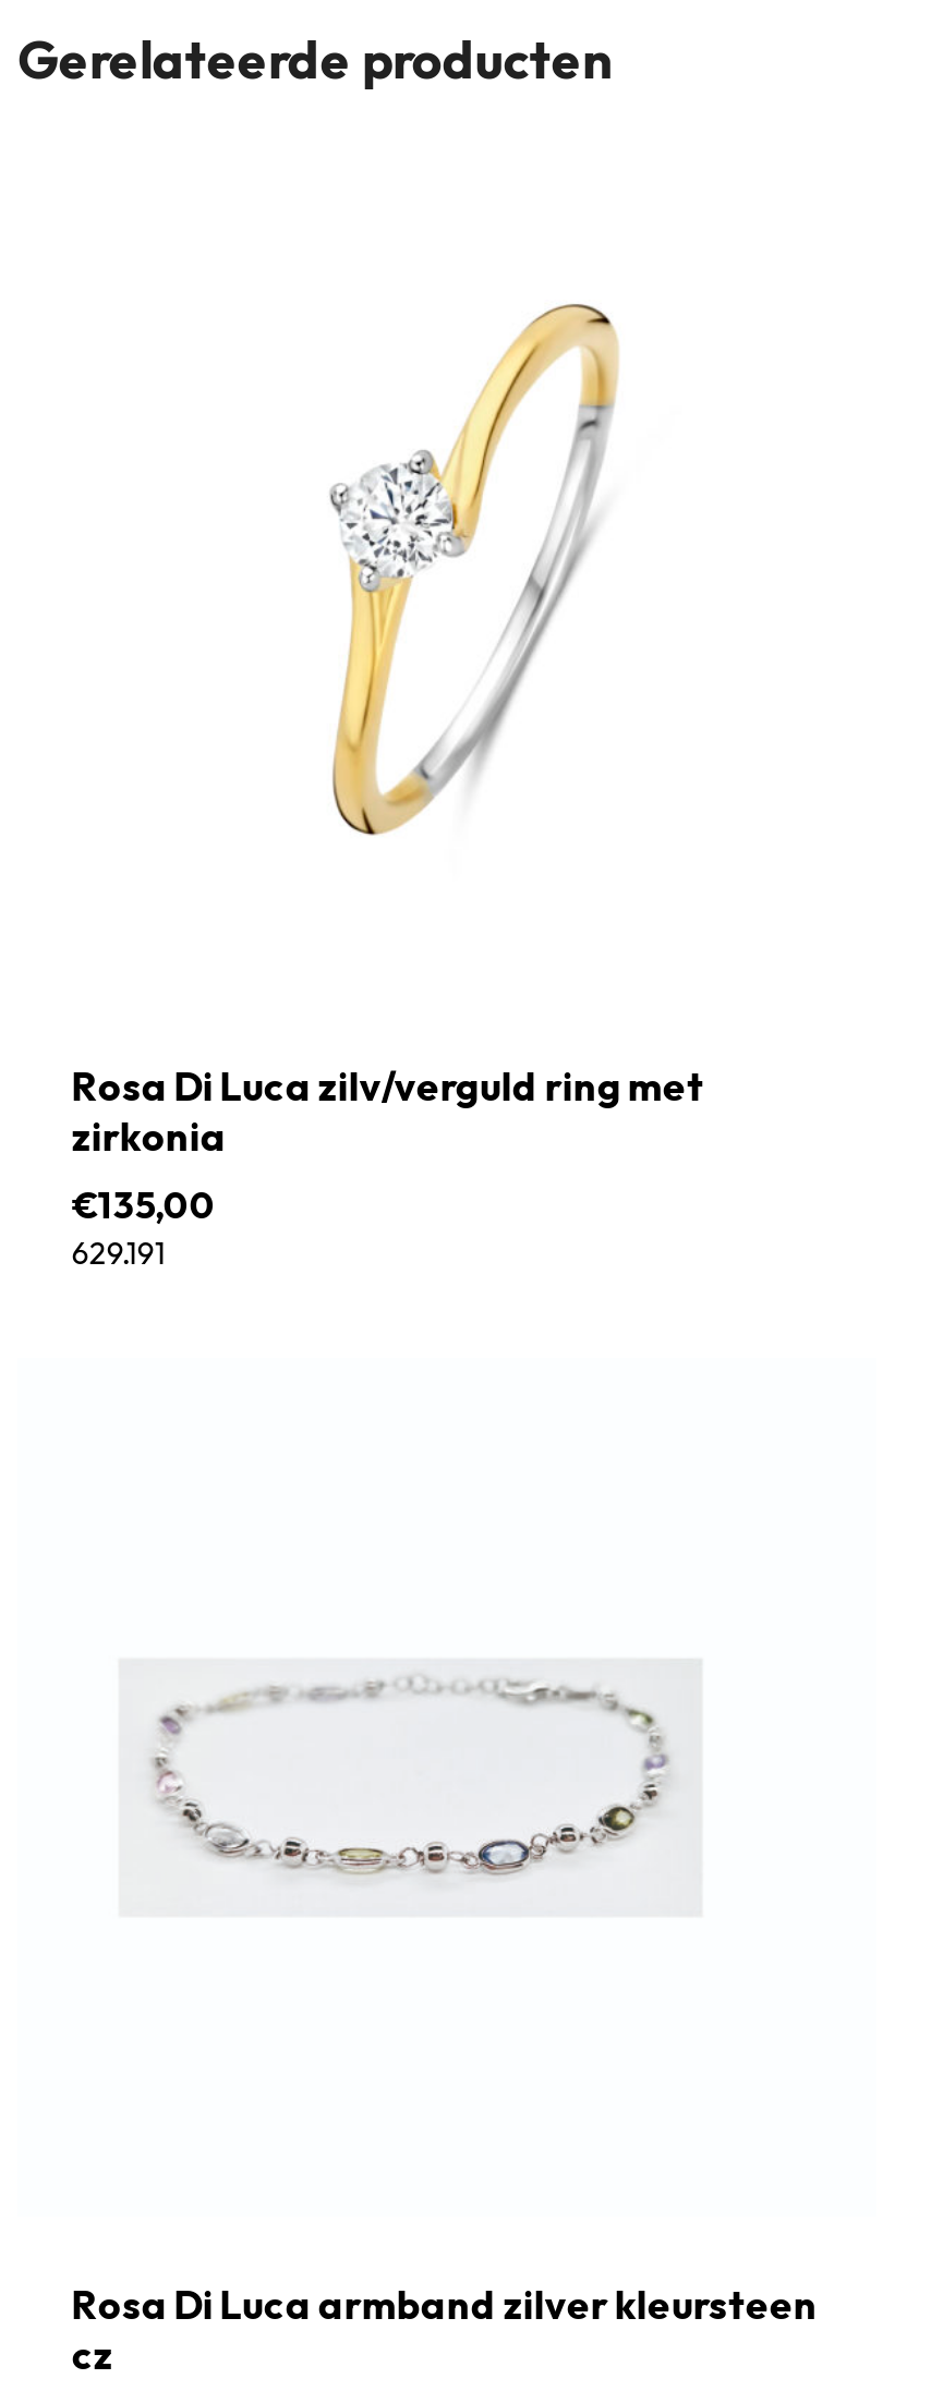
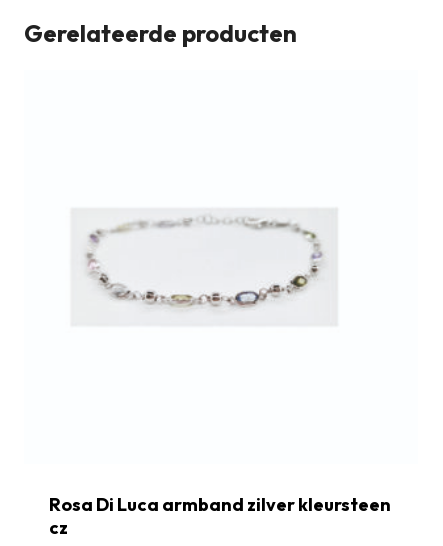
- [image]

- Rosa Di Luca zilv/verguld ring met
- zirkonia
- €135,00
- 629.191
